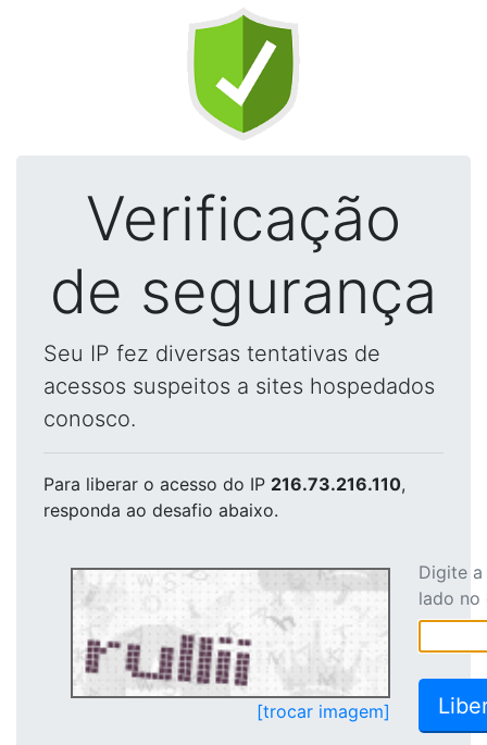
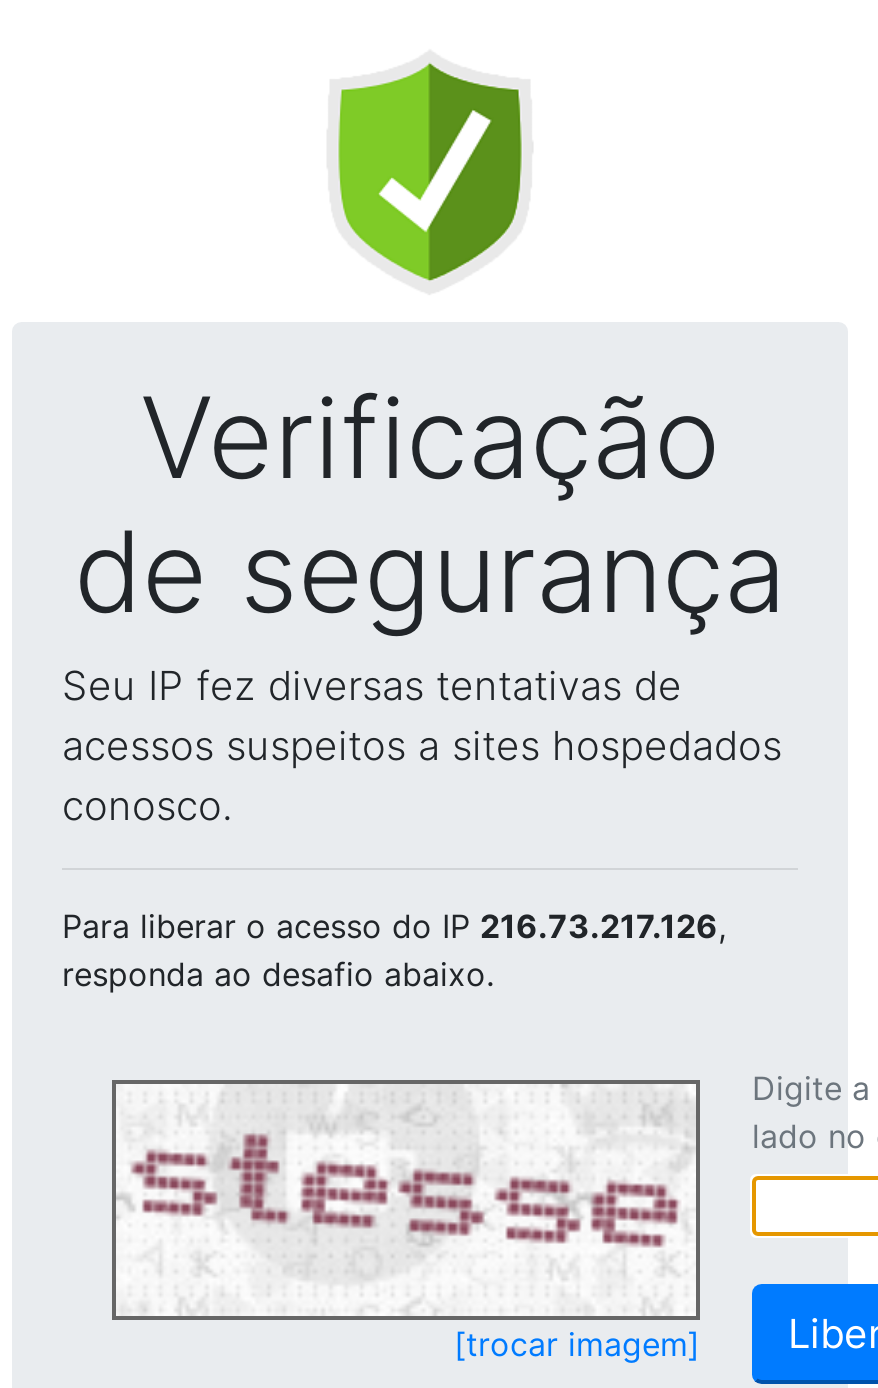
- Para liberar o acesso do IP 216.73.216.110,
+ Para liberar o acesso do IP 216.73.217.126,

- [image]
+ [image]
